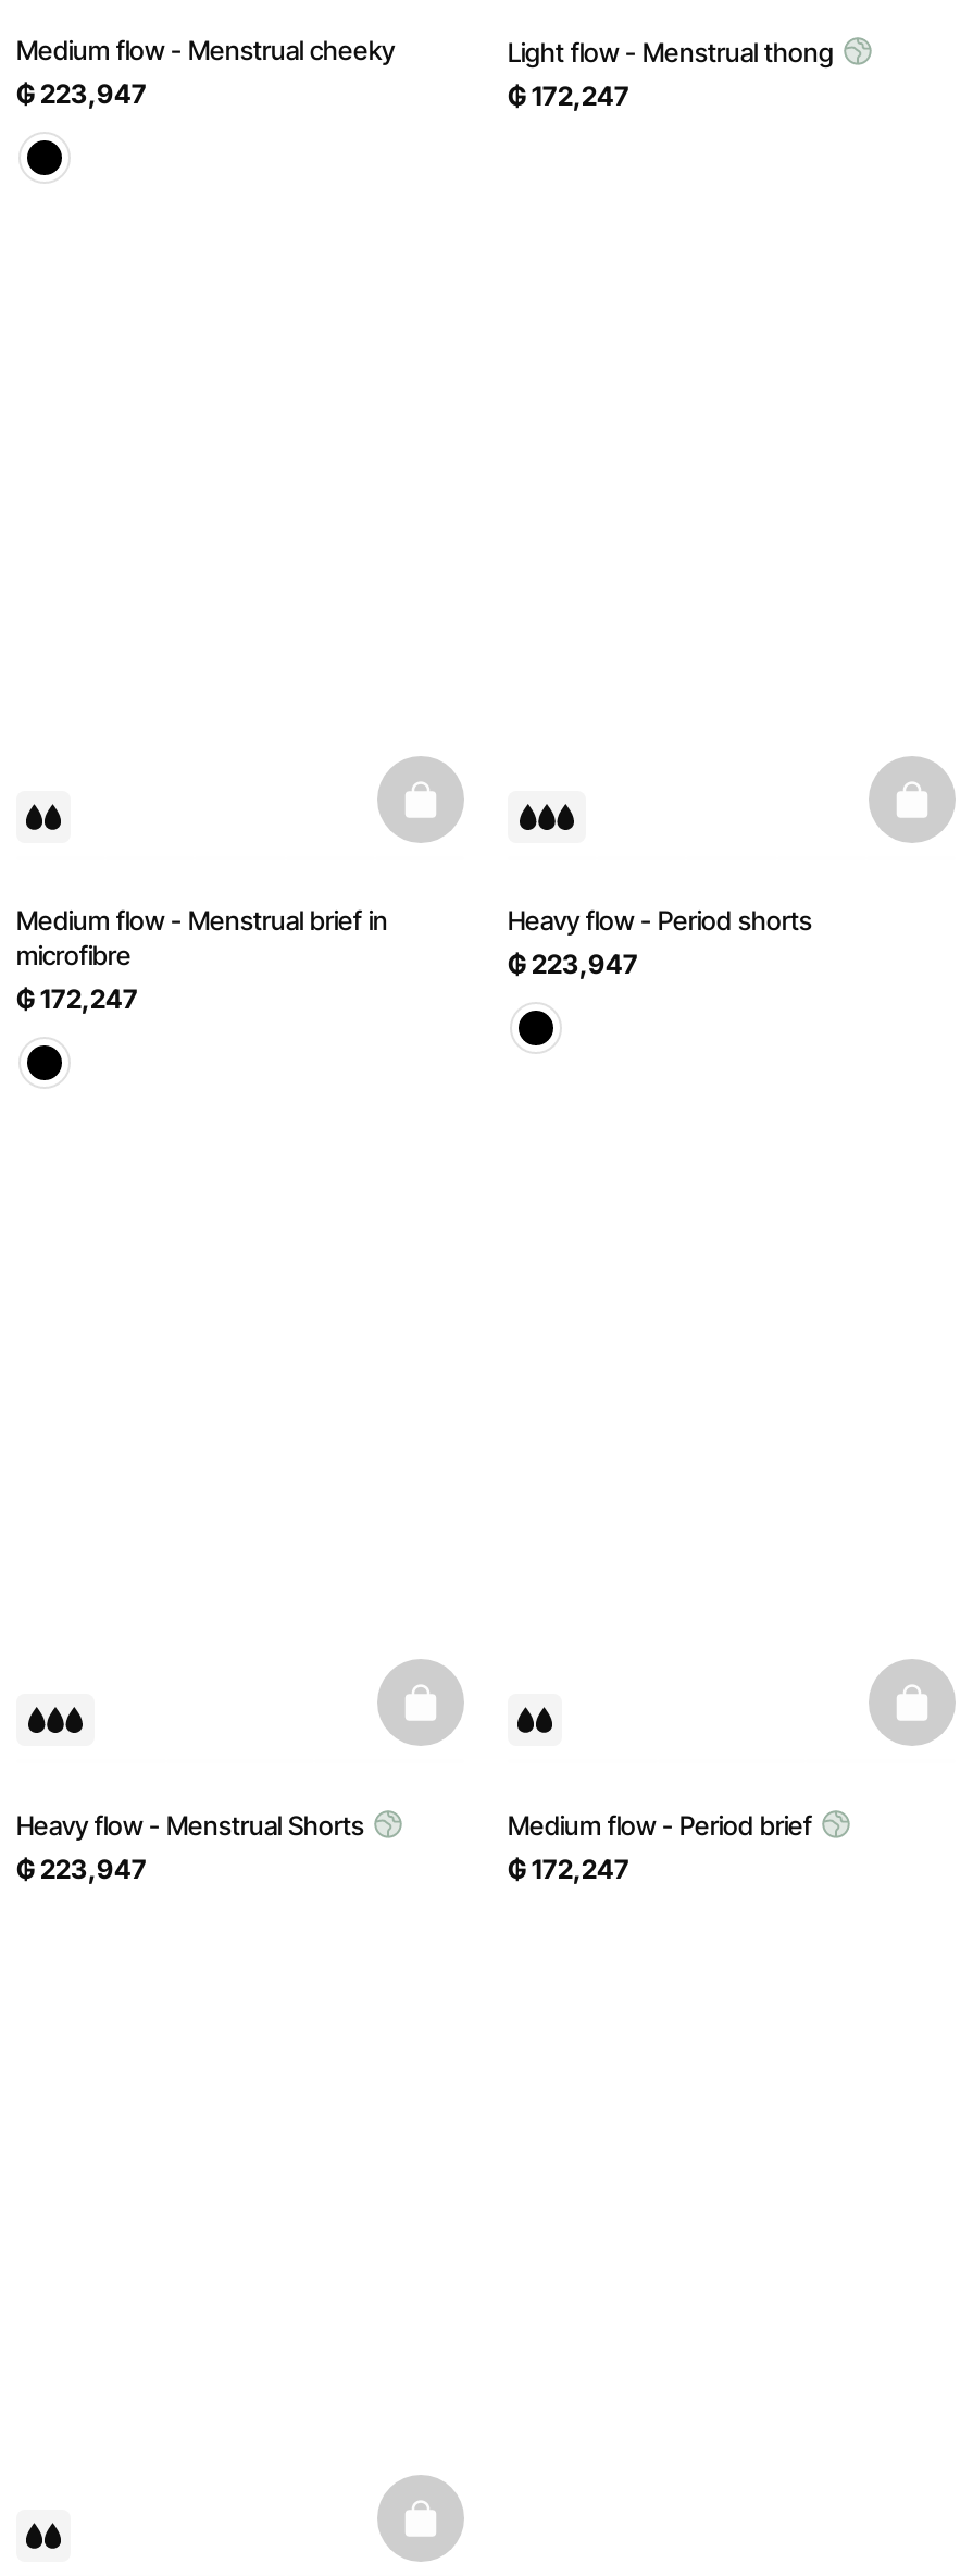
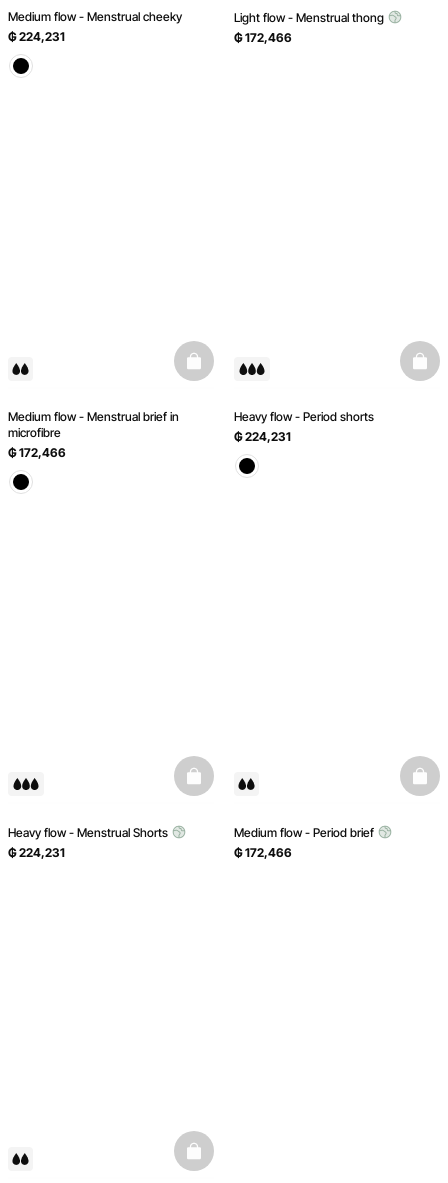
- ₲ 223,947
+ ₲ 224,231

- ₲ 172,247
+ ₲ 172,466

- ₲ 223,947
+ ₲ 224,231

- ₲ 172,247
+ ₲ 172,466

- ₲ 223,947
+ ₲ 224,231

- ₲ 172,247
+ ₲ 172,466
